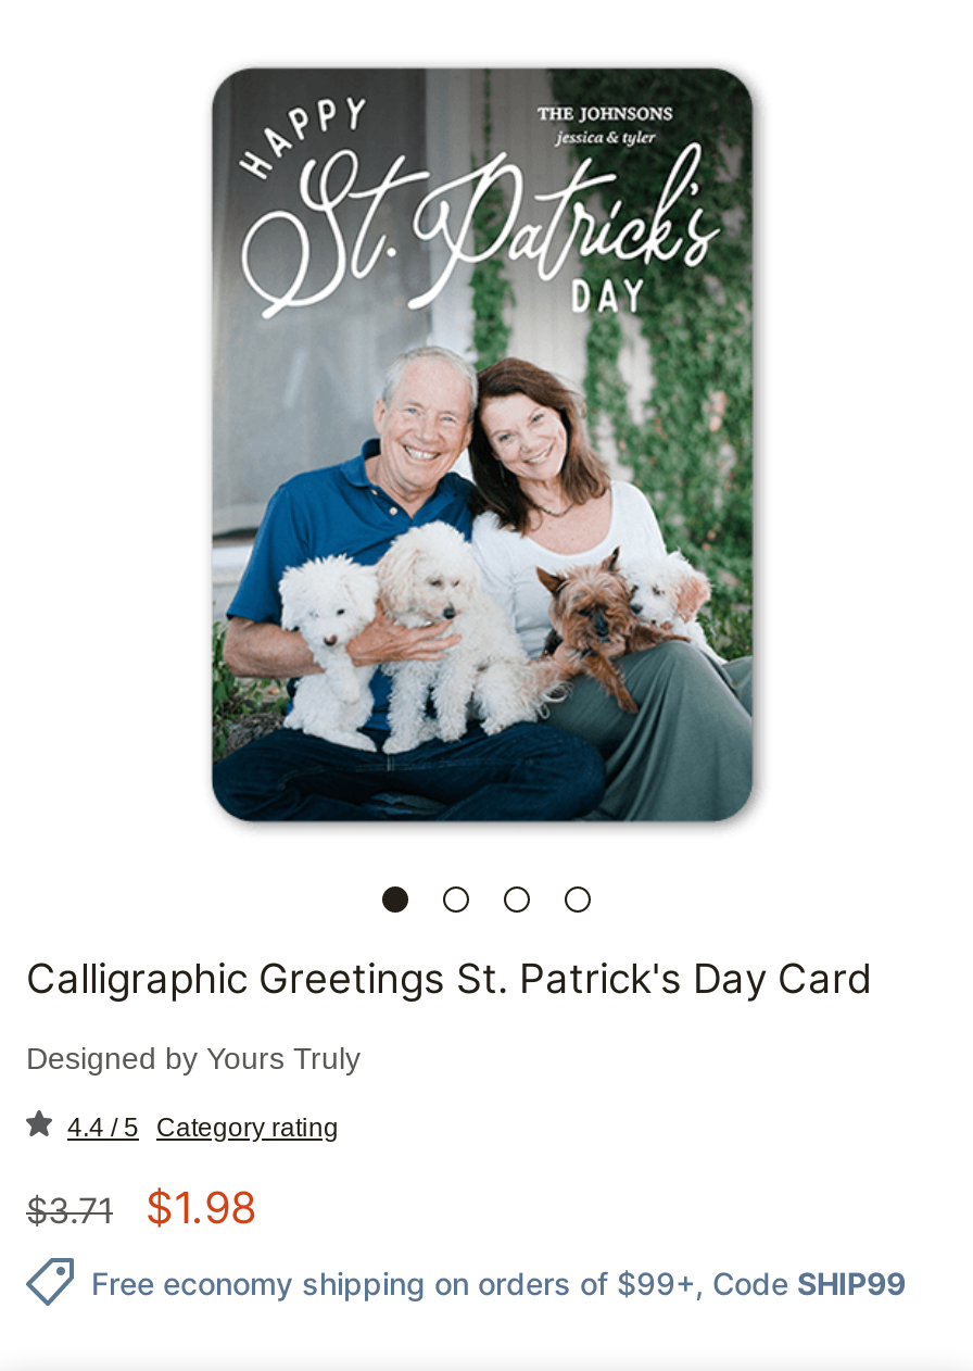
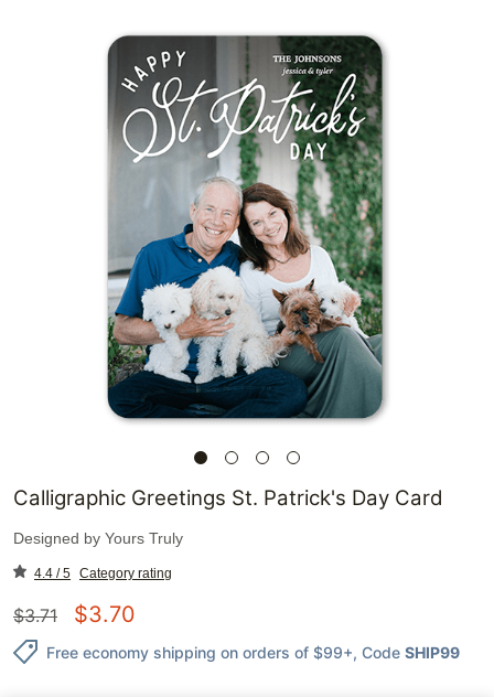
- $3.71 $1.98
+ $3.71 $3.70
